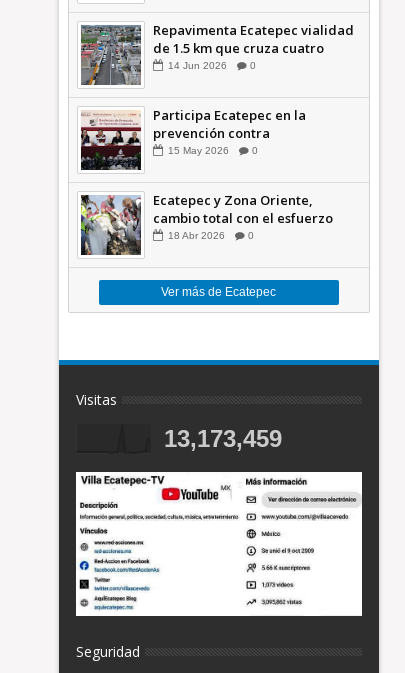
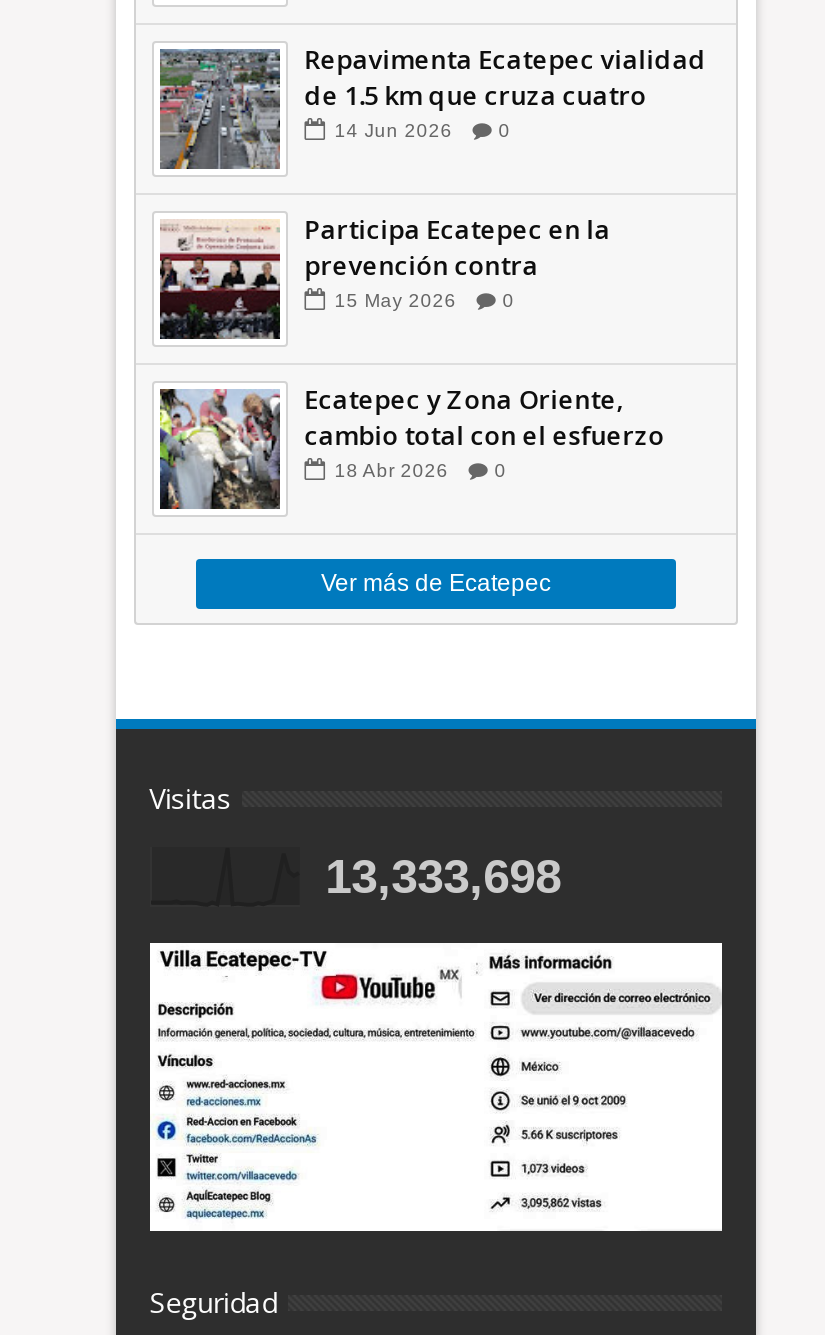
- 13,173,459
+ 13,333,698
